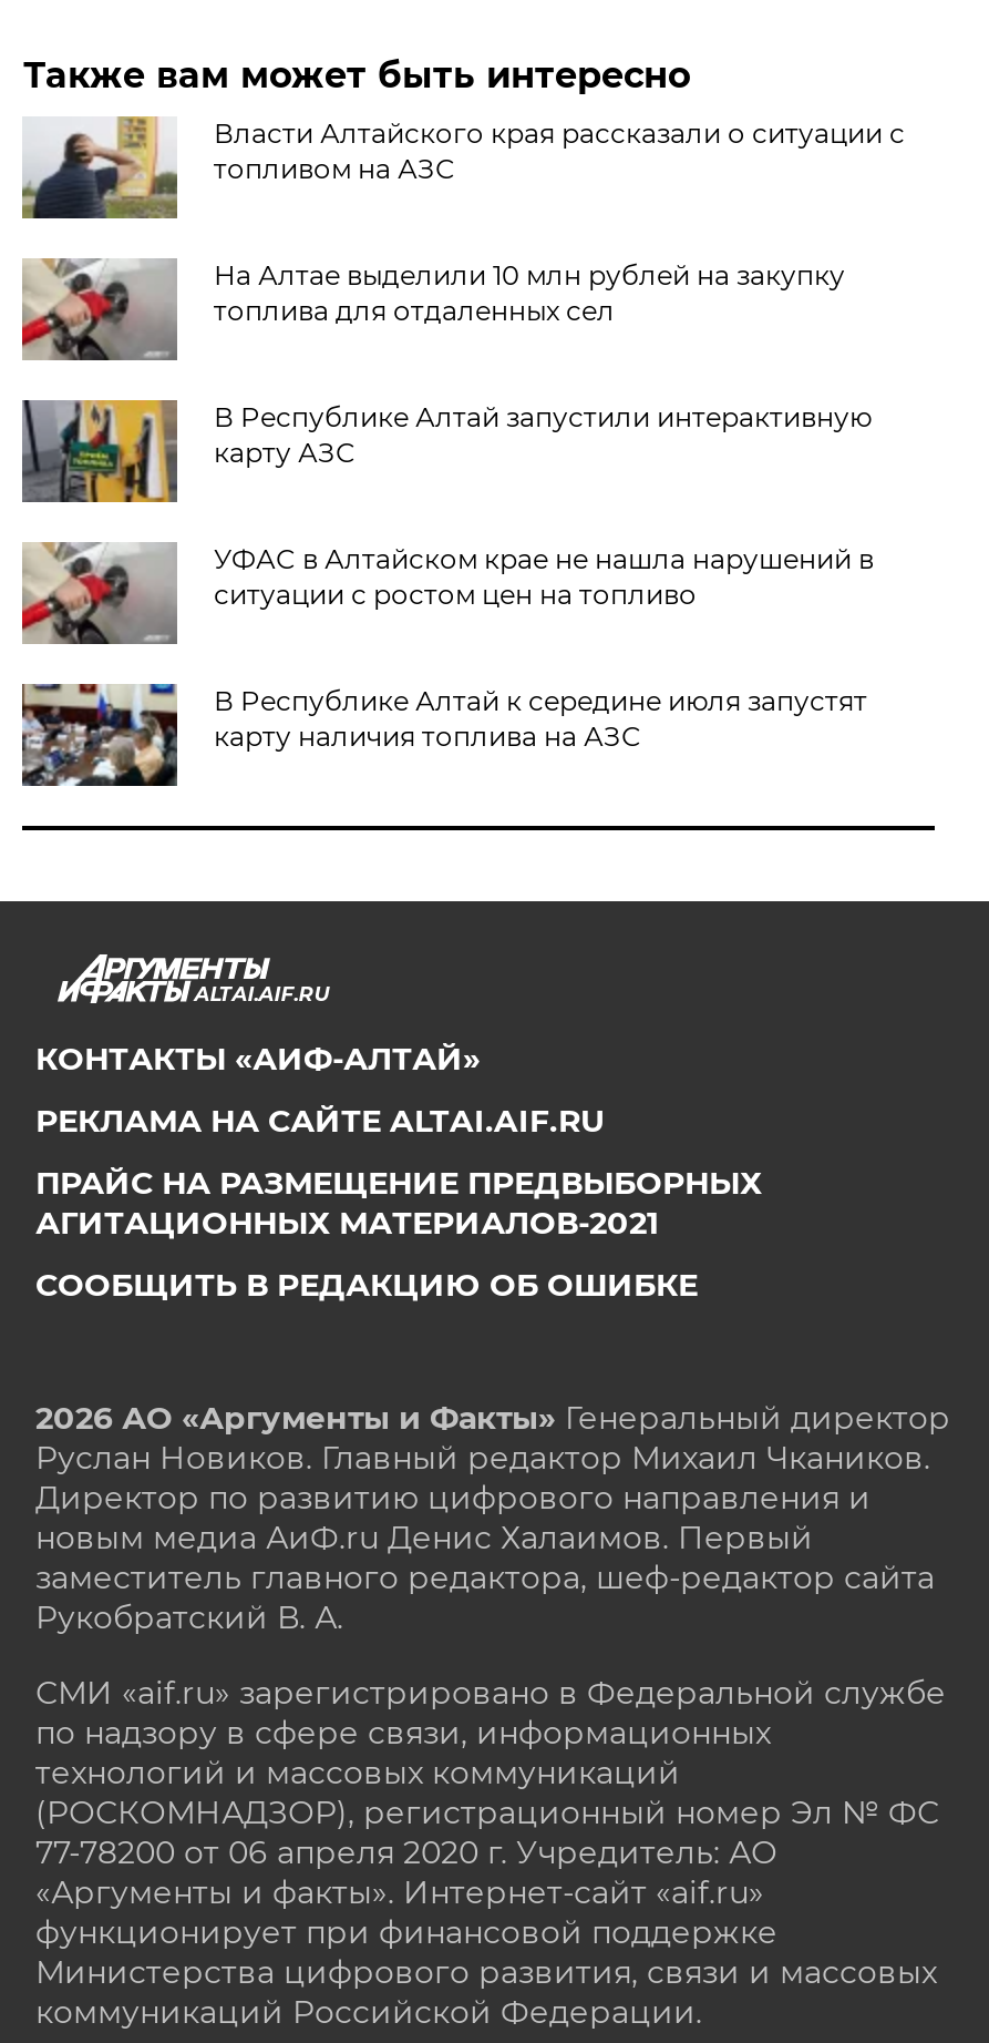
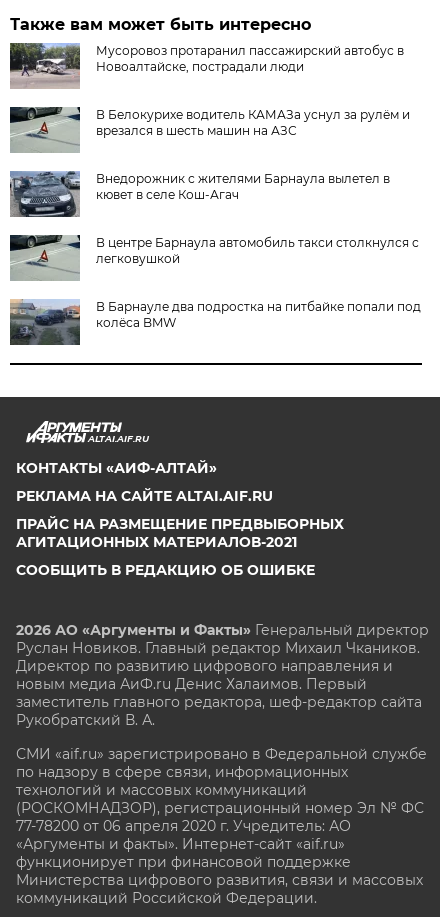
- [image]
- Власти Алтайского края рассказали о ситуации с
- топливом на АЗС
+ [image]
+ Мусоровоз протаранил пассажирский автобус в
+ Новоалтайске, пострадали люди

- [image]
- На Алтае выделили 10 млн рублей на закупку
- топлива для отдаленных сел
+ [image]
+ В Белокурихе водитель КАМАЗа уснул за рулём и
+ врезался в шесть машин на АЗС

- [image]
- В Республике Алтай запустили интерактивную
- карту АЗС
+ [image]
+ Внедорожник с жителями Барнаула вылетел в
+ кювет в селе Кош-Агач

- [image]
- УФАС в Алтайском крае не нашла нарушений в
- ситуации с ростом цен на топливо
+ [image]
+ В центре Барнаула автомобиль такси столкнулся с
+ легковушкой

- [image]
- В Республике Алтай к середине июля запустят
- карту наличия топлива на АЗС
+ [image]
+ В Барнауле два подростка на питбайке попали под
+ колёса BMW
